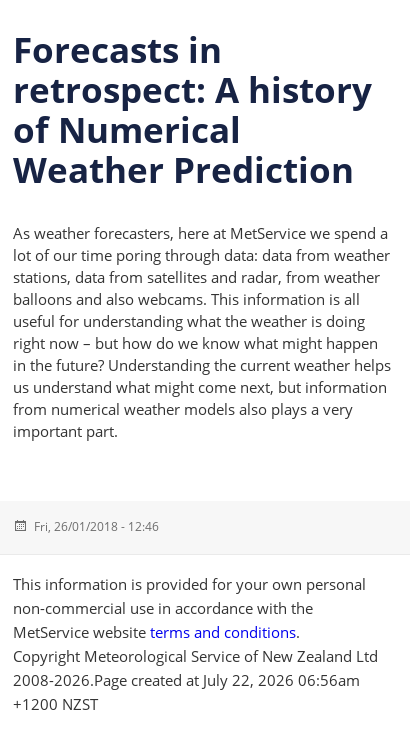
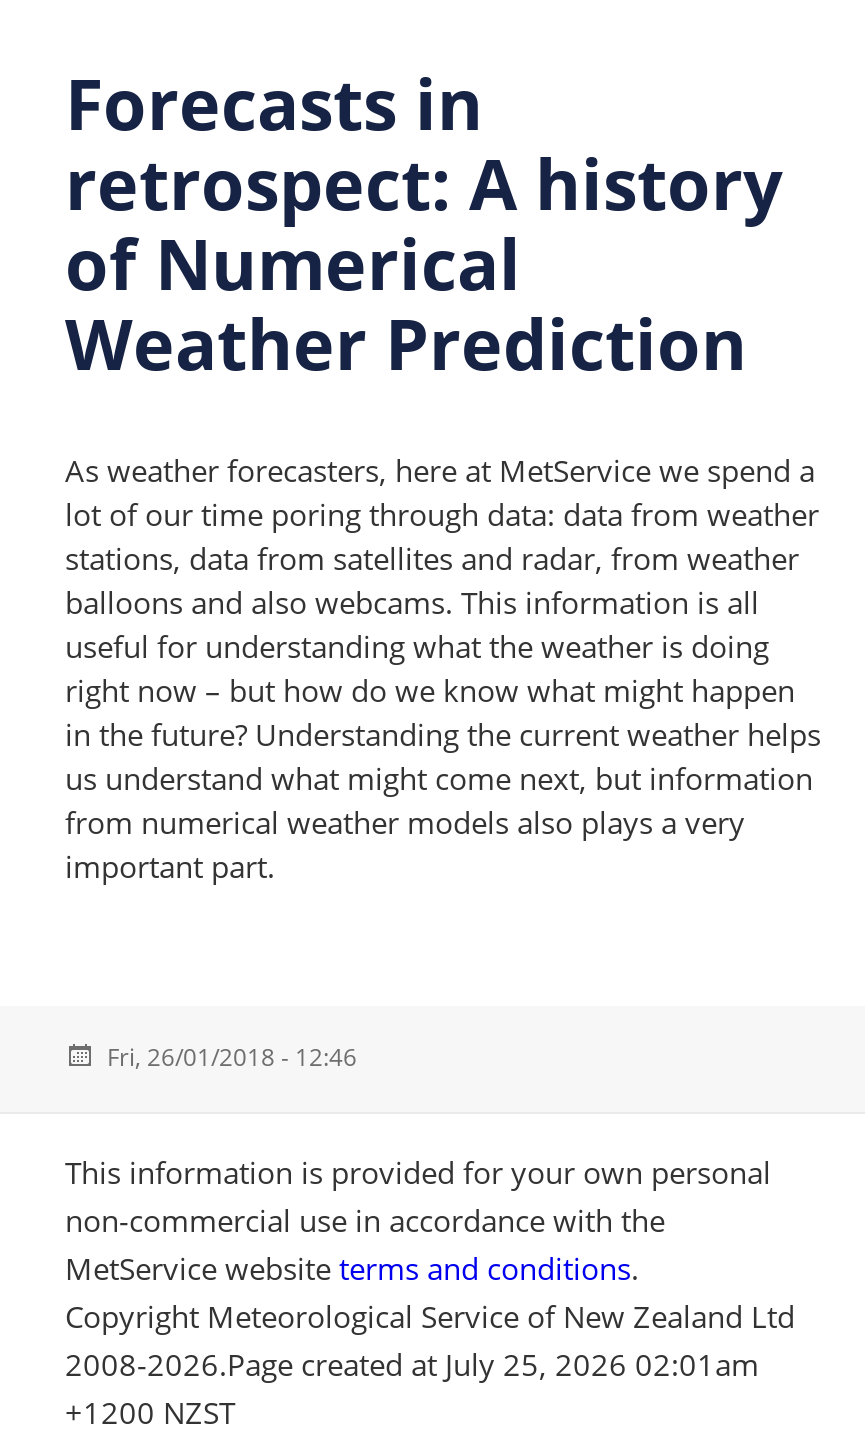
- 2008-2026.Page created at July 22, 2026 06:56am
+ 2008-2026.Page created at July 25, 2026 02:01am
